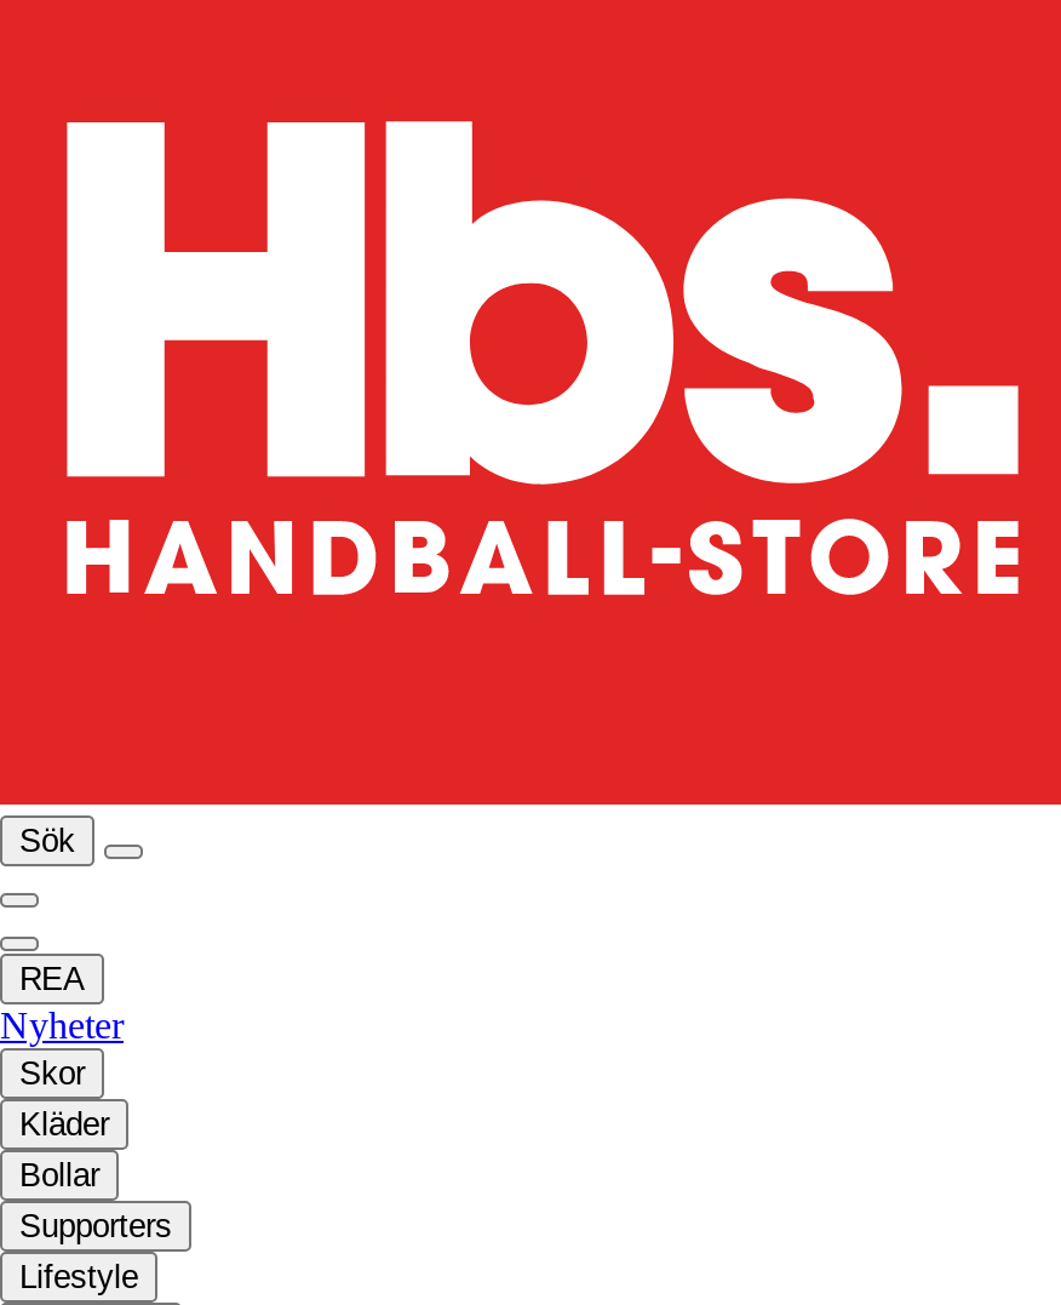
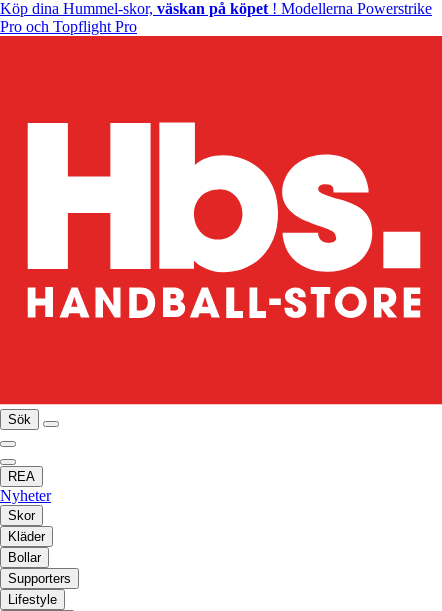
+ Köp dina Hummel-skor, väskan på köpet! Modellerna Powerstrike
+ Pro och Topflight Pro
